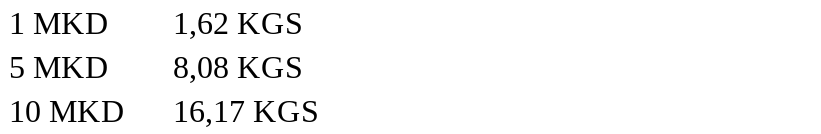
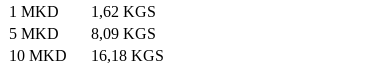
- 5 MKD 8,08 KGS
+ 5 MKD 8,09 KGS

- 10 MKD 16,17 KGS
+ 10 MKD 16,18 KGS
